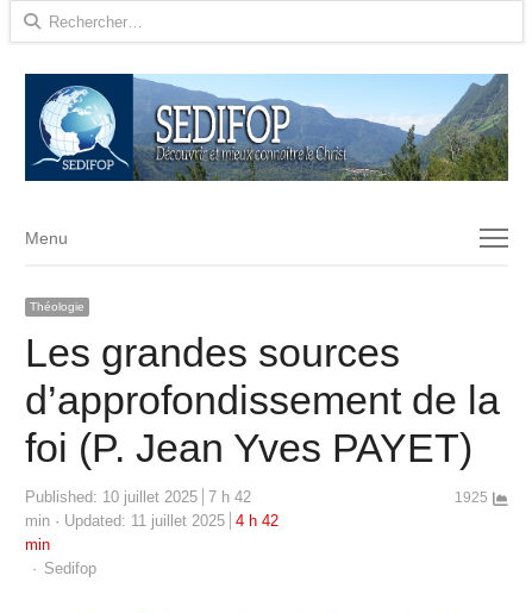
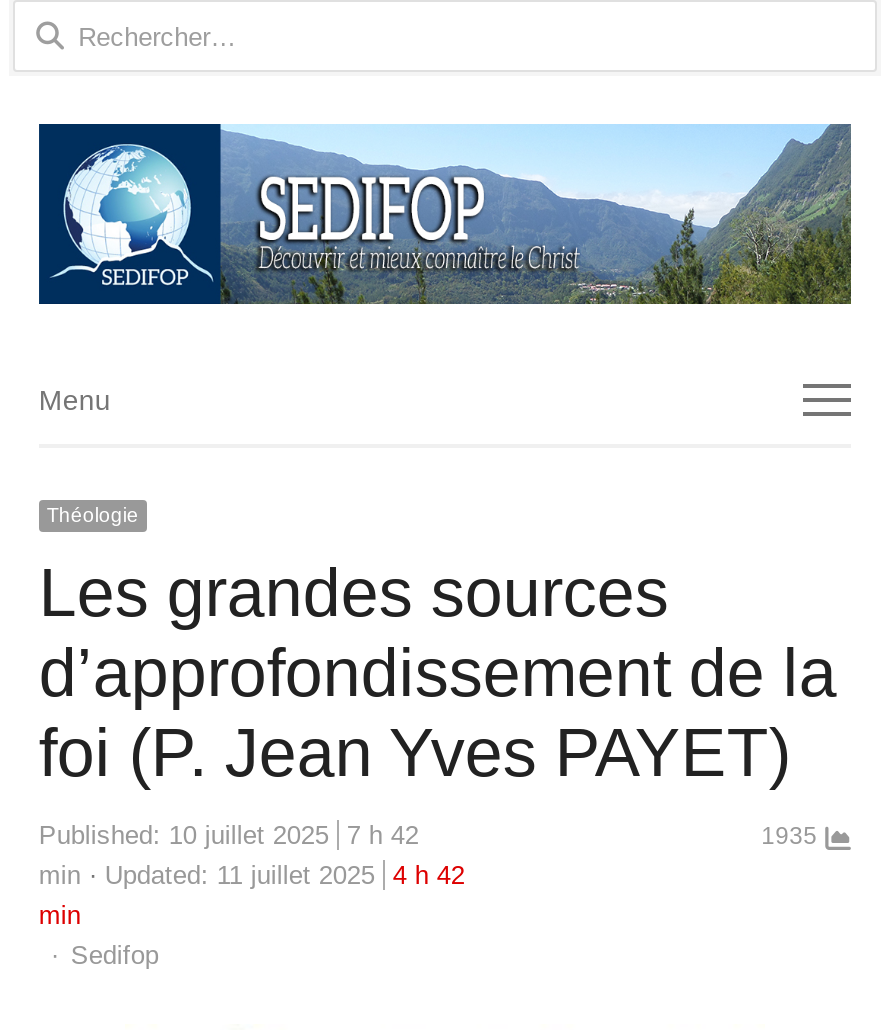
- 1925
+ 1935
